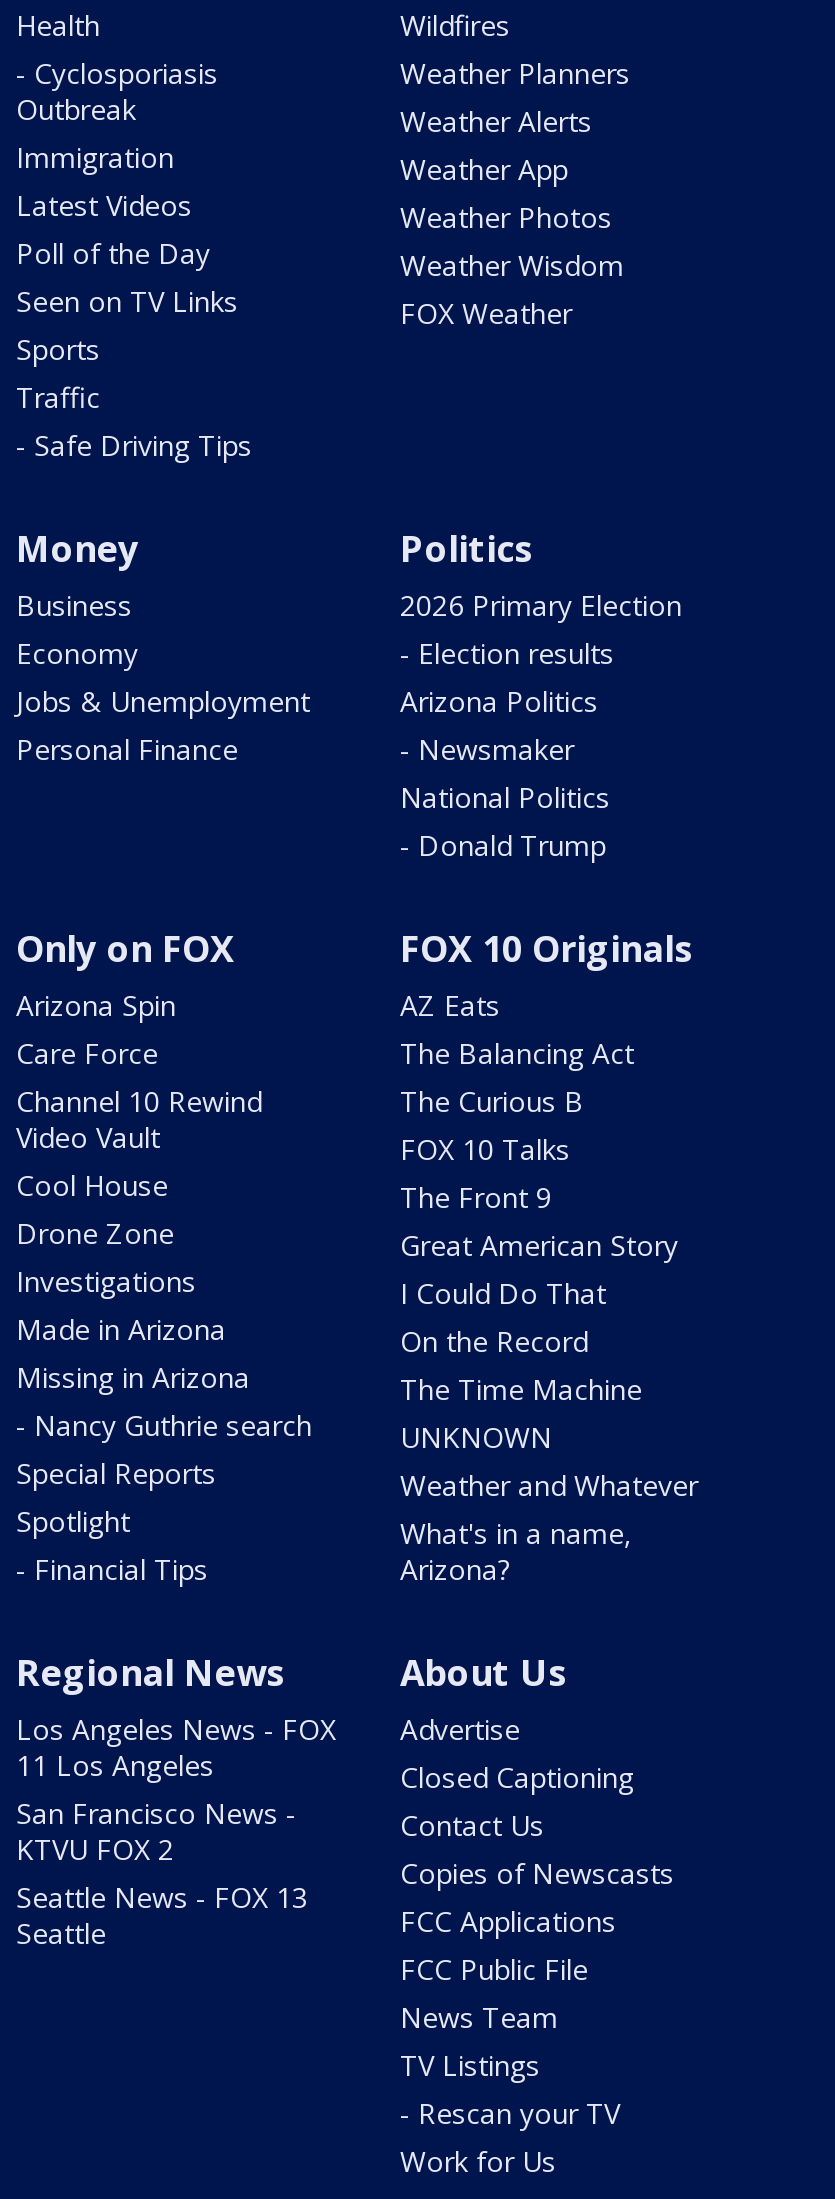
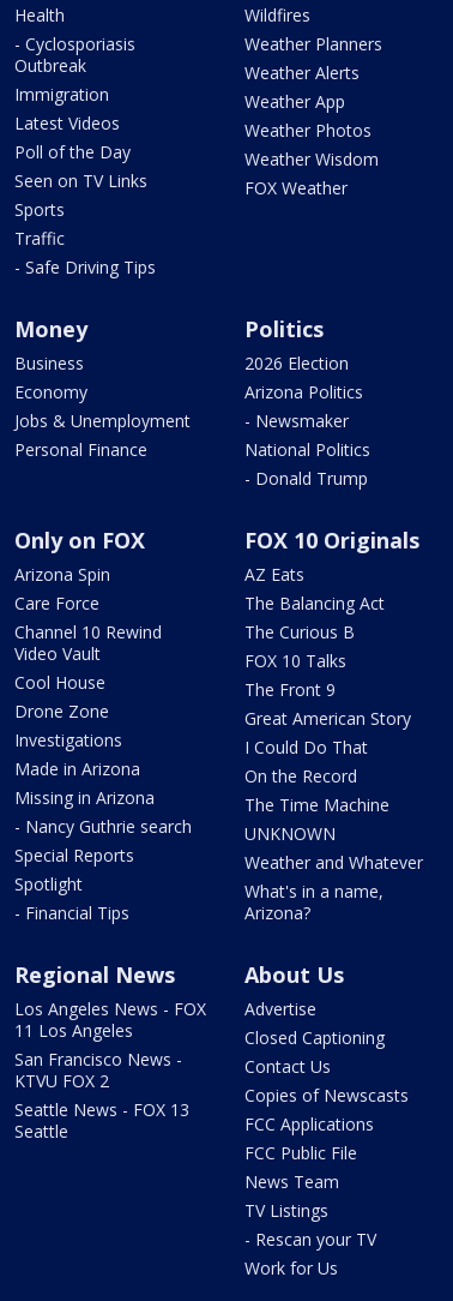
- 2026 Primary Election
- - Election results
+ 2026 Election
